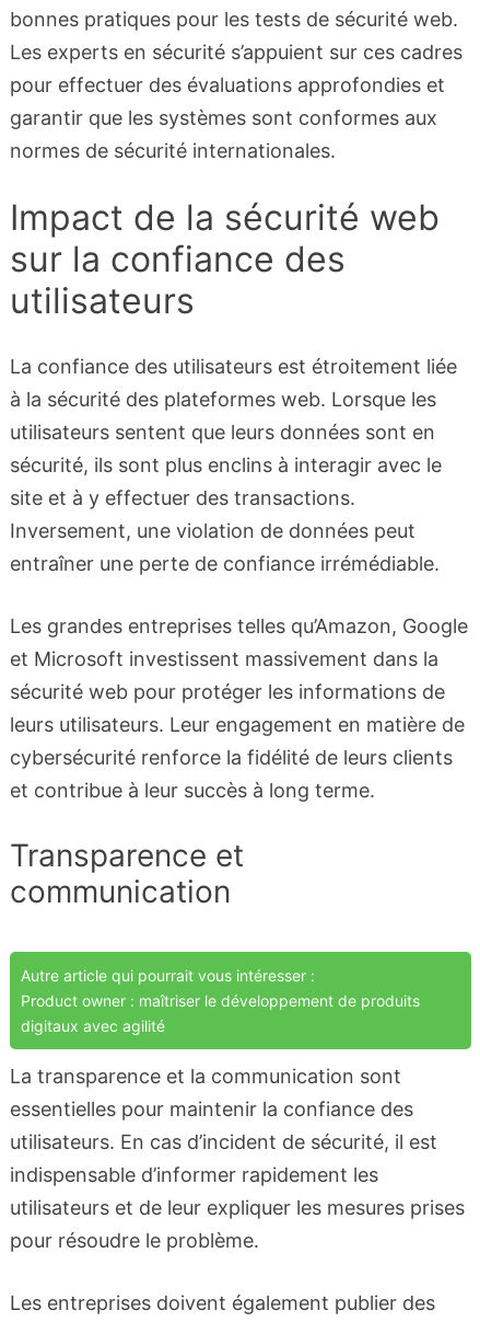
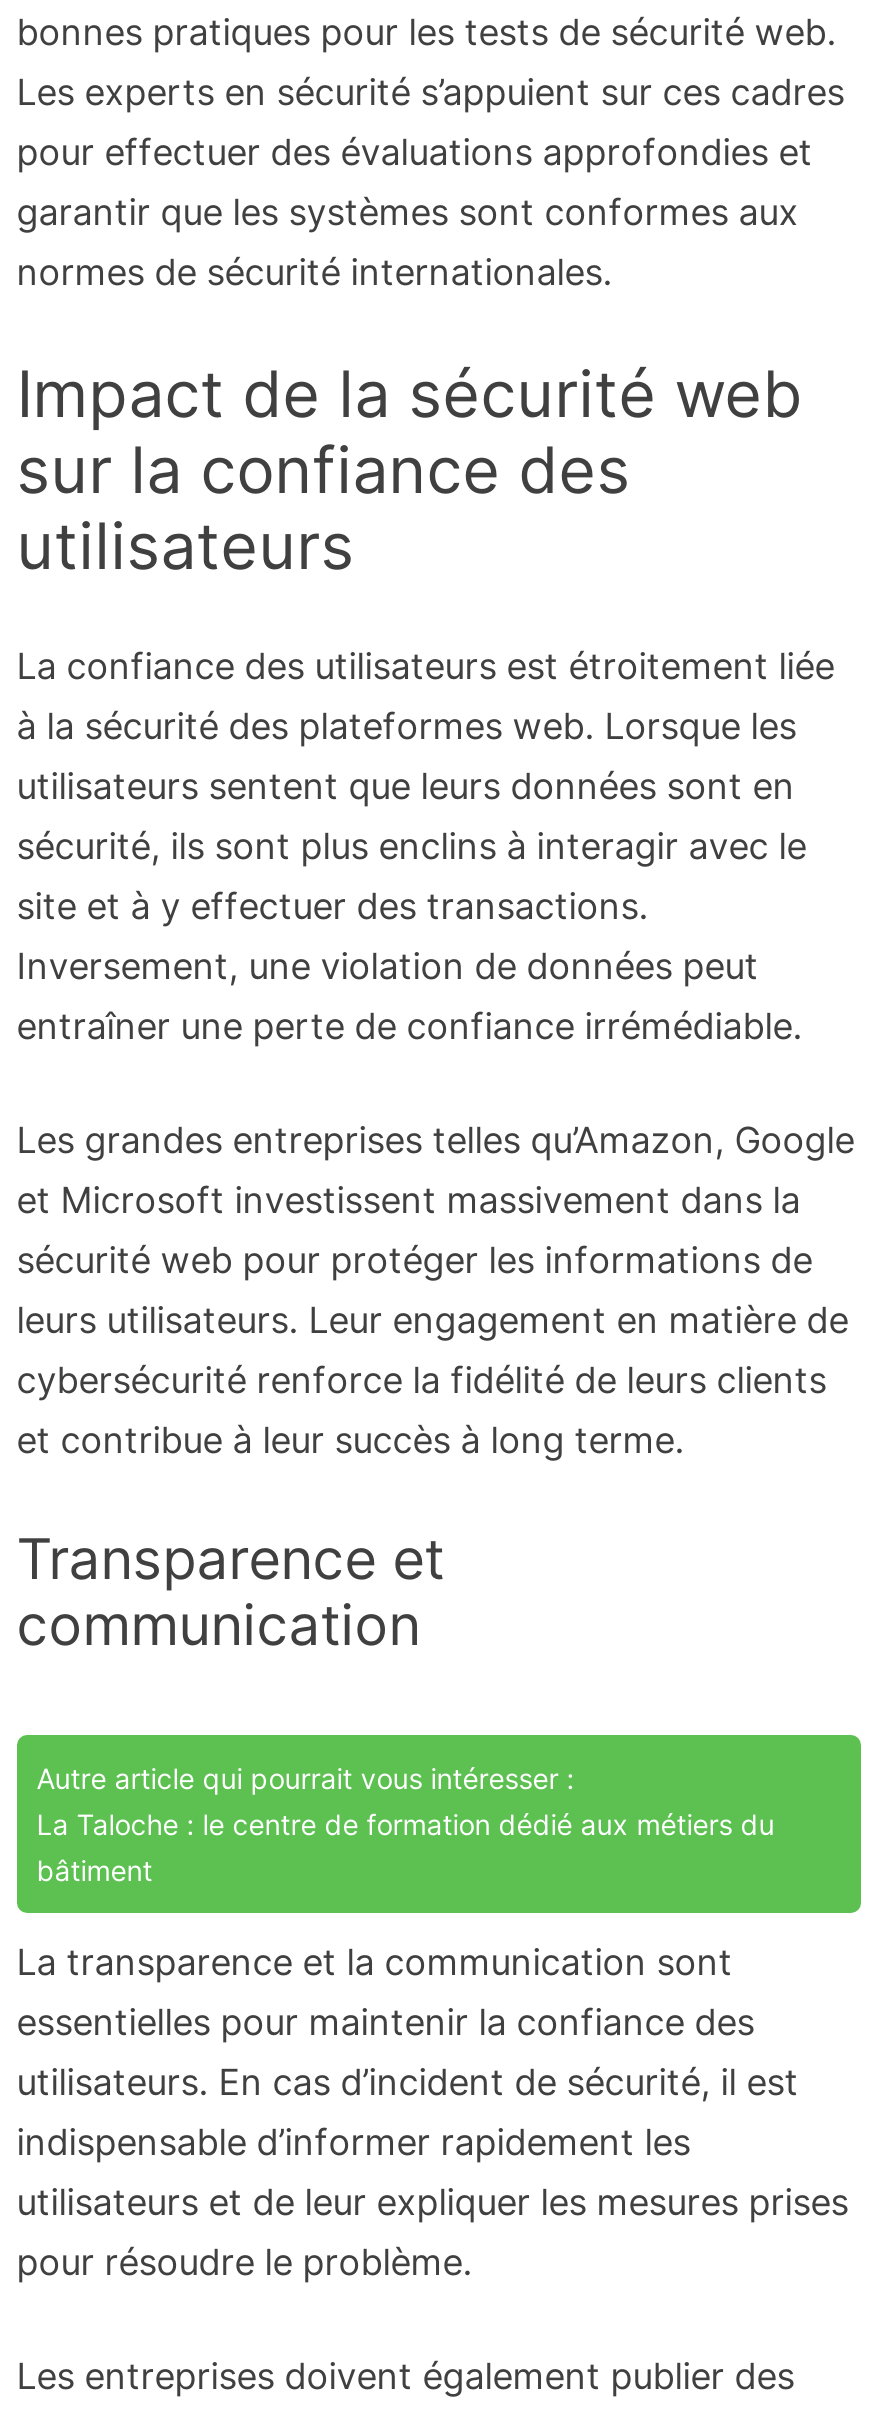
- Product owner : maîtriser le développement de produits
- digitaux avec agilité
+ La Taloche : le centre de formation dédié aux métiers du
+ bâtiment
